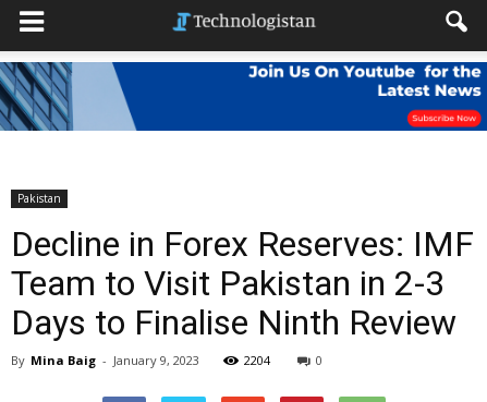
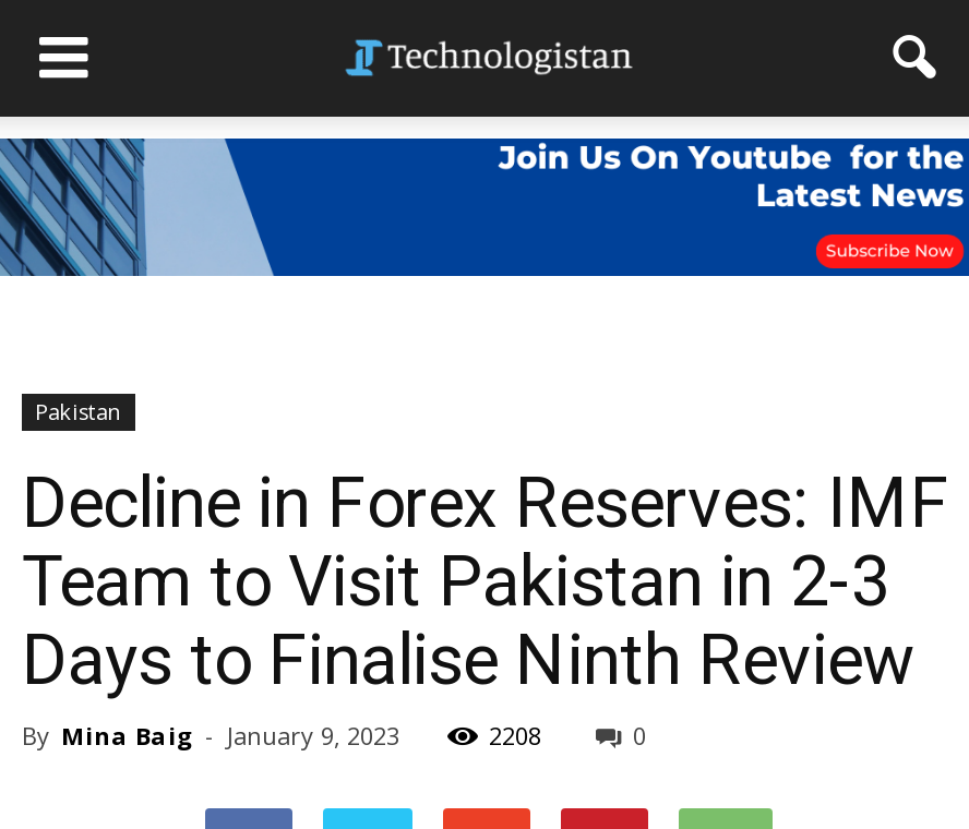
- 2204
+ 2208
